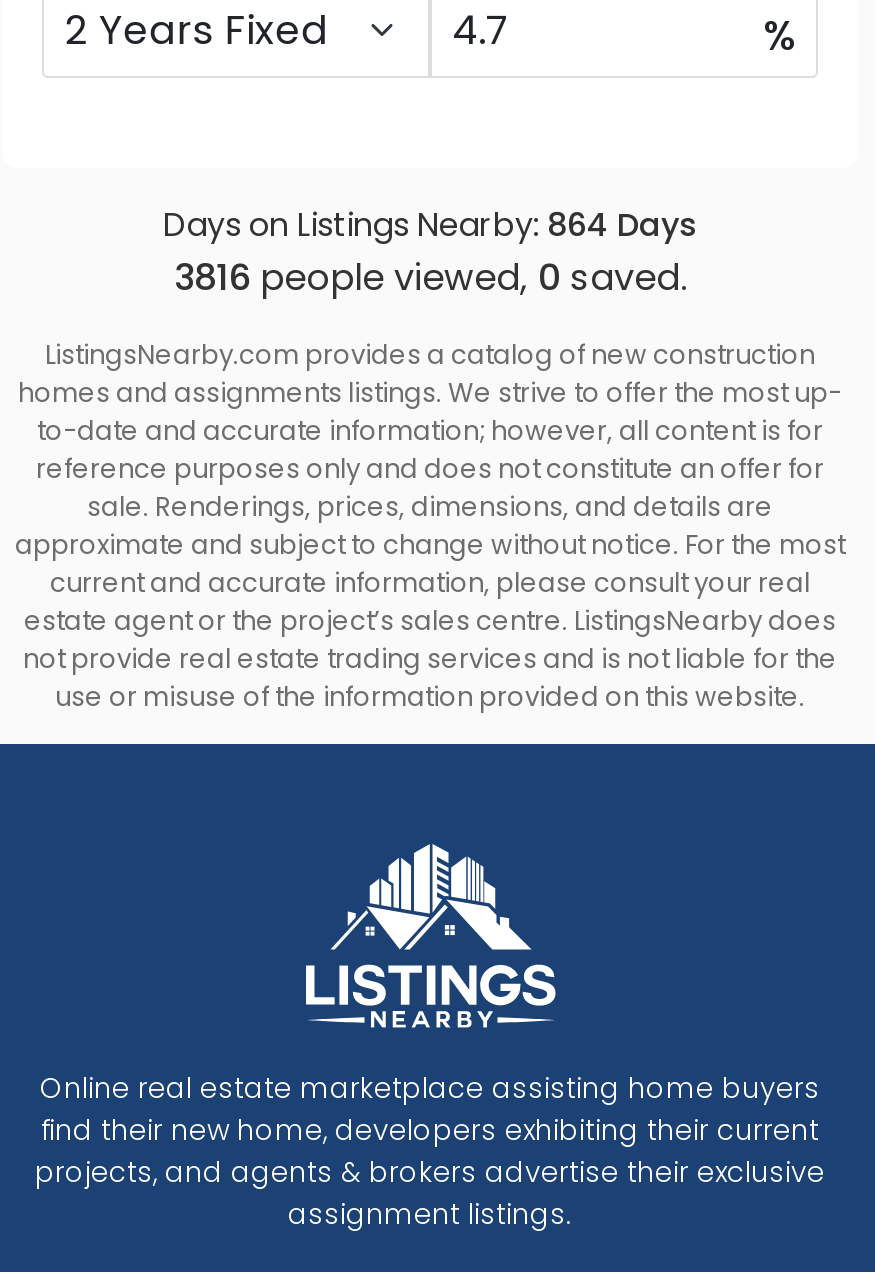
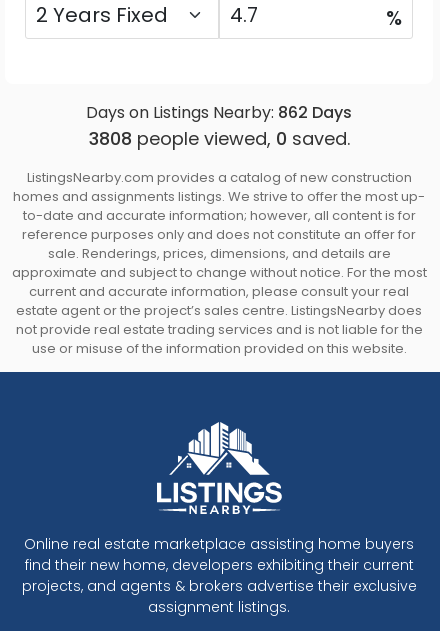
- Days on Listings Nearby: 864 Days
+ Days on Listings Nearby: 862 Days

- 3816 people viewed, 0 saved.
+ 3808 people viewed, 0 saved.
